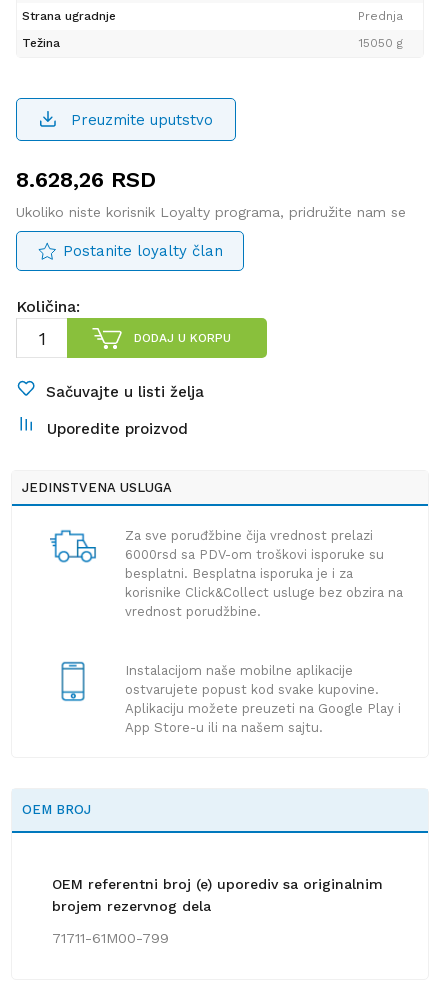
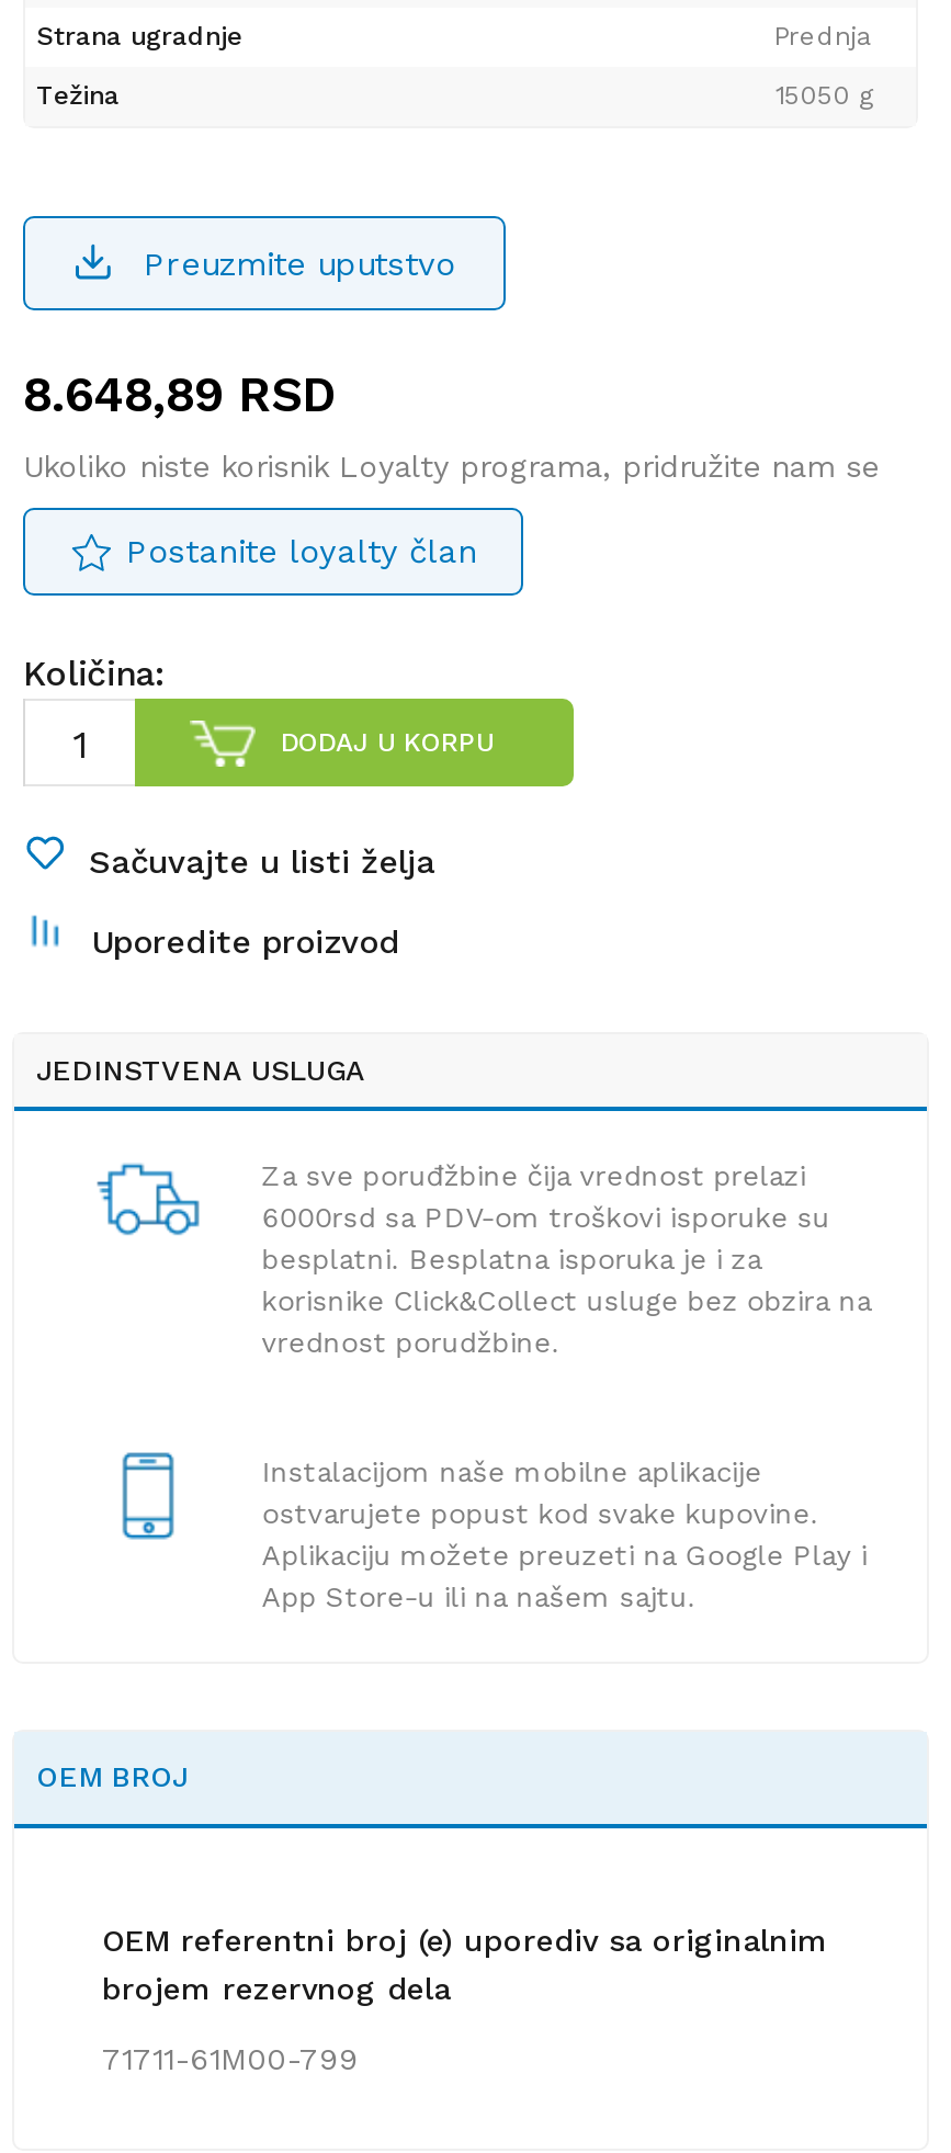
- 8.628,26 RSD
+ 8.648,89 RSD
